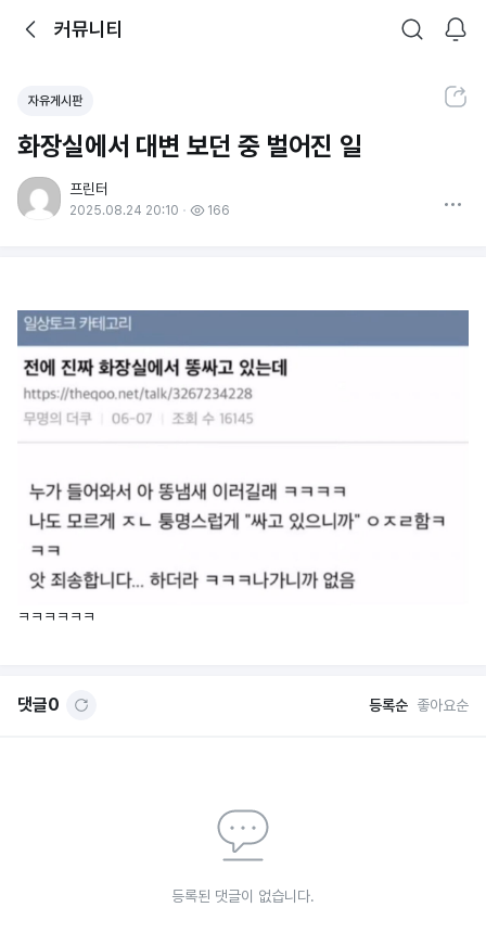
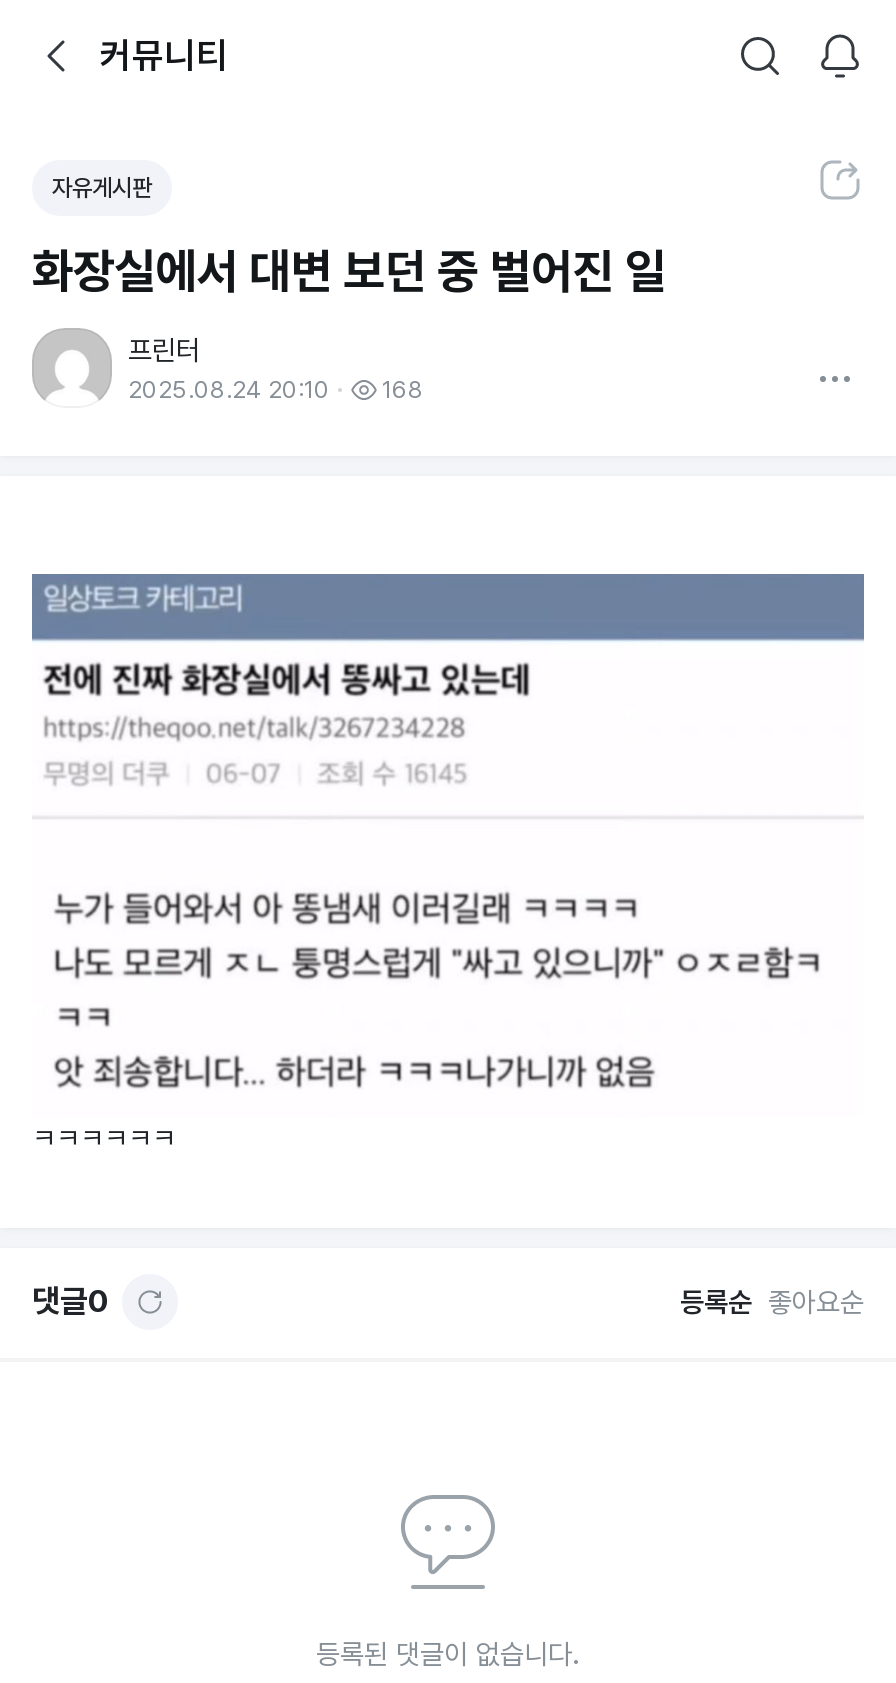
- 2025.08.24 20:10 166
+ 2025.08.24 20:10 168
